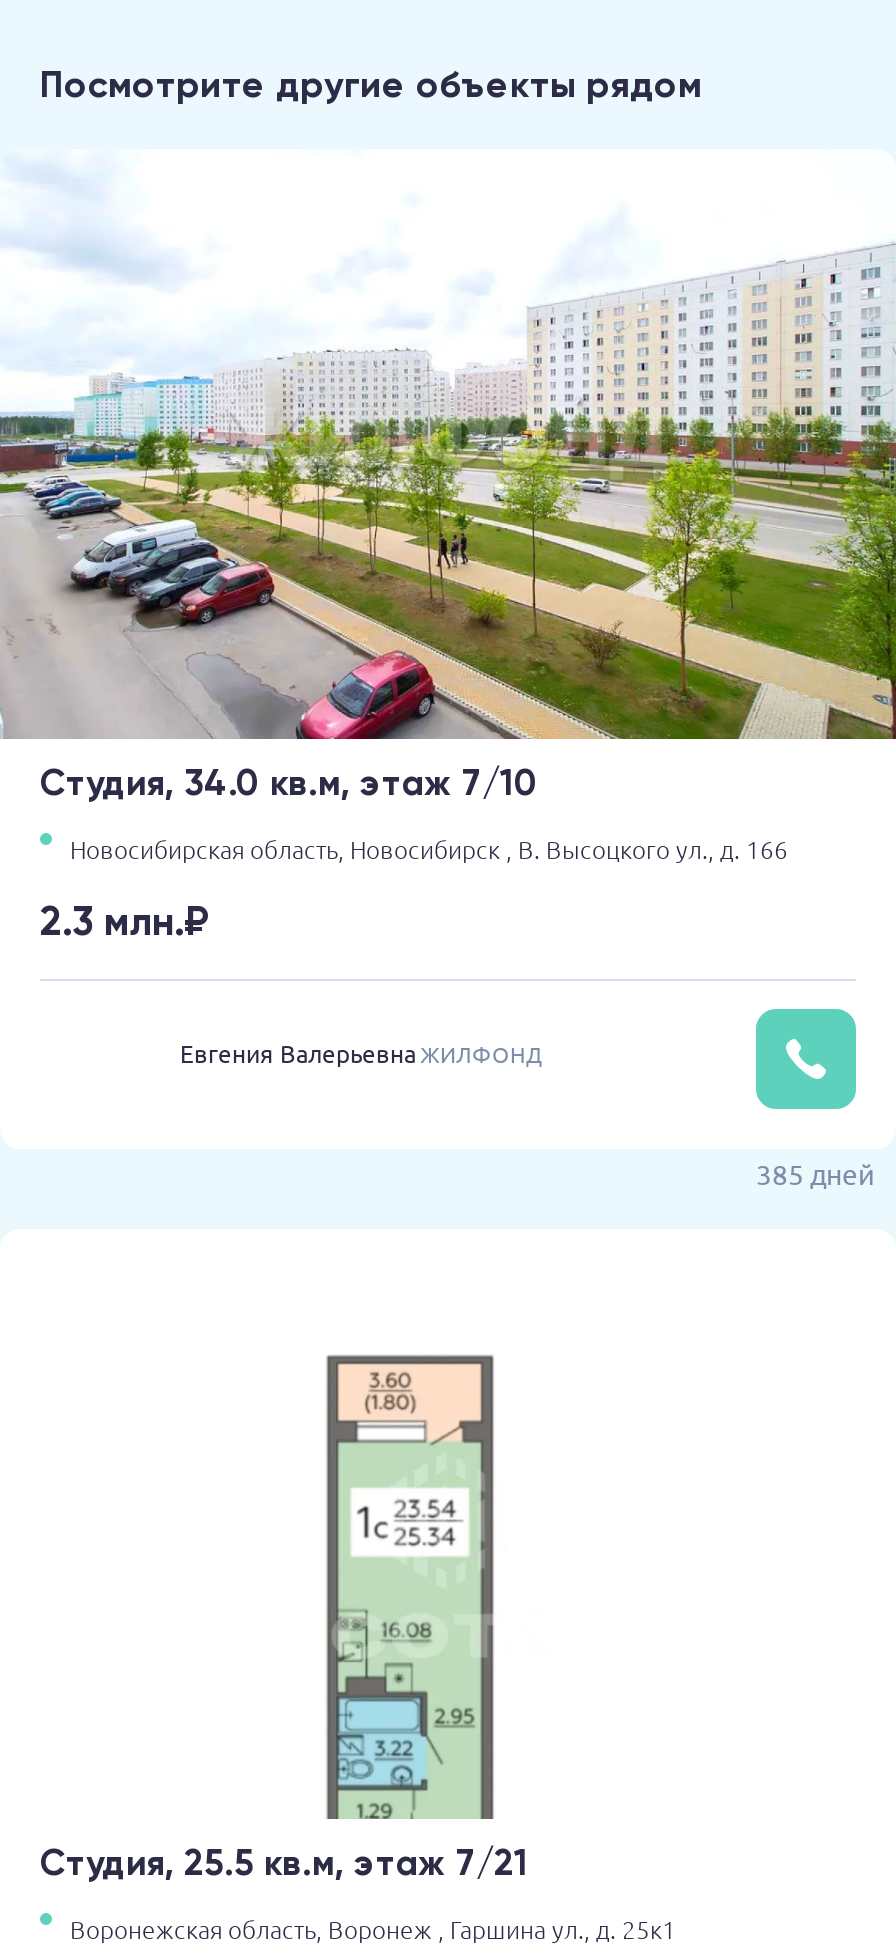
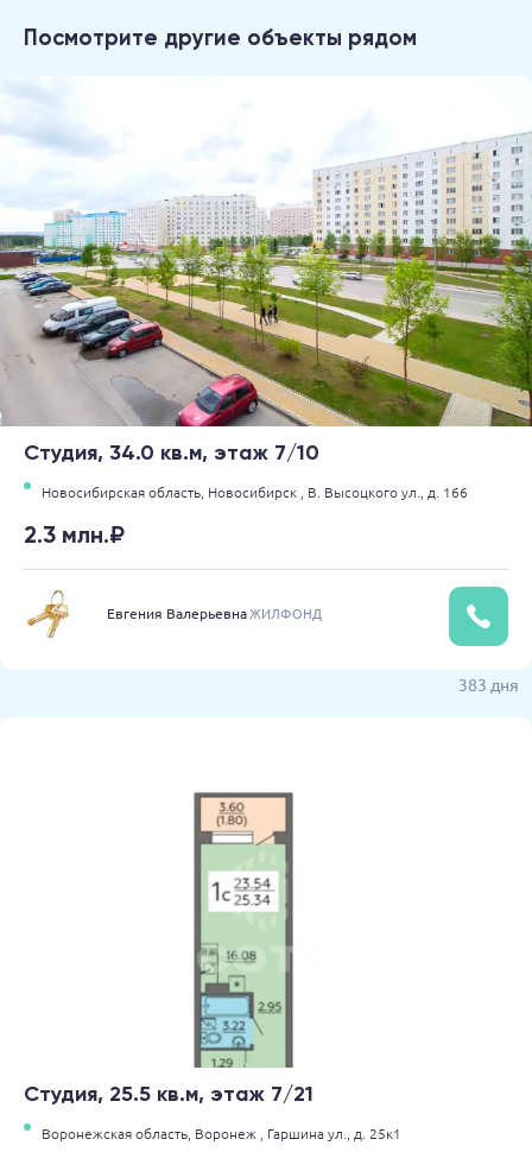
+ [image]

- 385 дней
+ 383 дня
